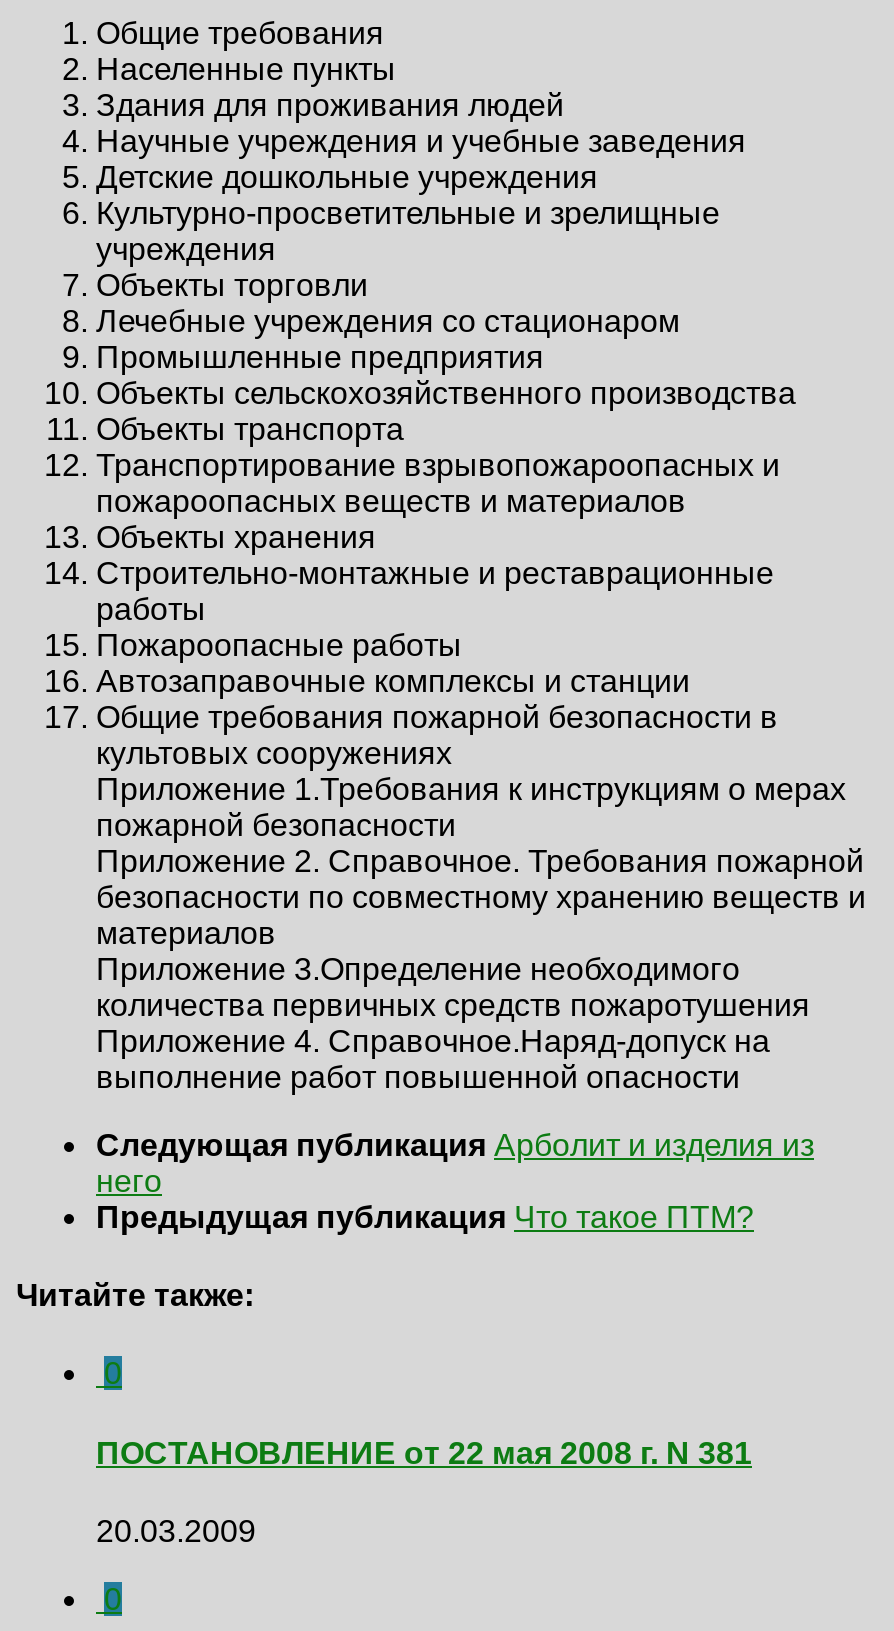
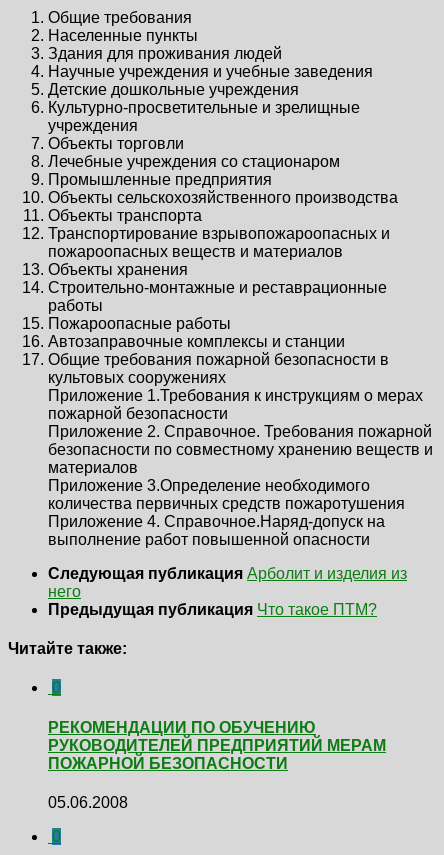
- ПОСТАНОВЛЕНИЕ от 22 мая 2008 г. N 381
+ РЕКОМЕНДАЦИИ ПО ОБУЧЕНИЮ
+ РУКОВОДИТЕЛЕЙ ПРЕДПРИЯТИЙ МЕРАМ
+ ПОЖАРНОЙ БЕЗОПАСНОСТИ

- 20.03.2009
+ 05.06.2008
